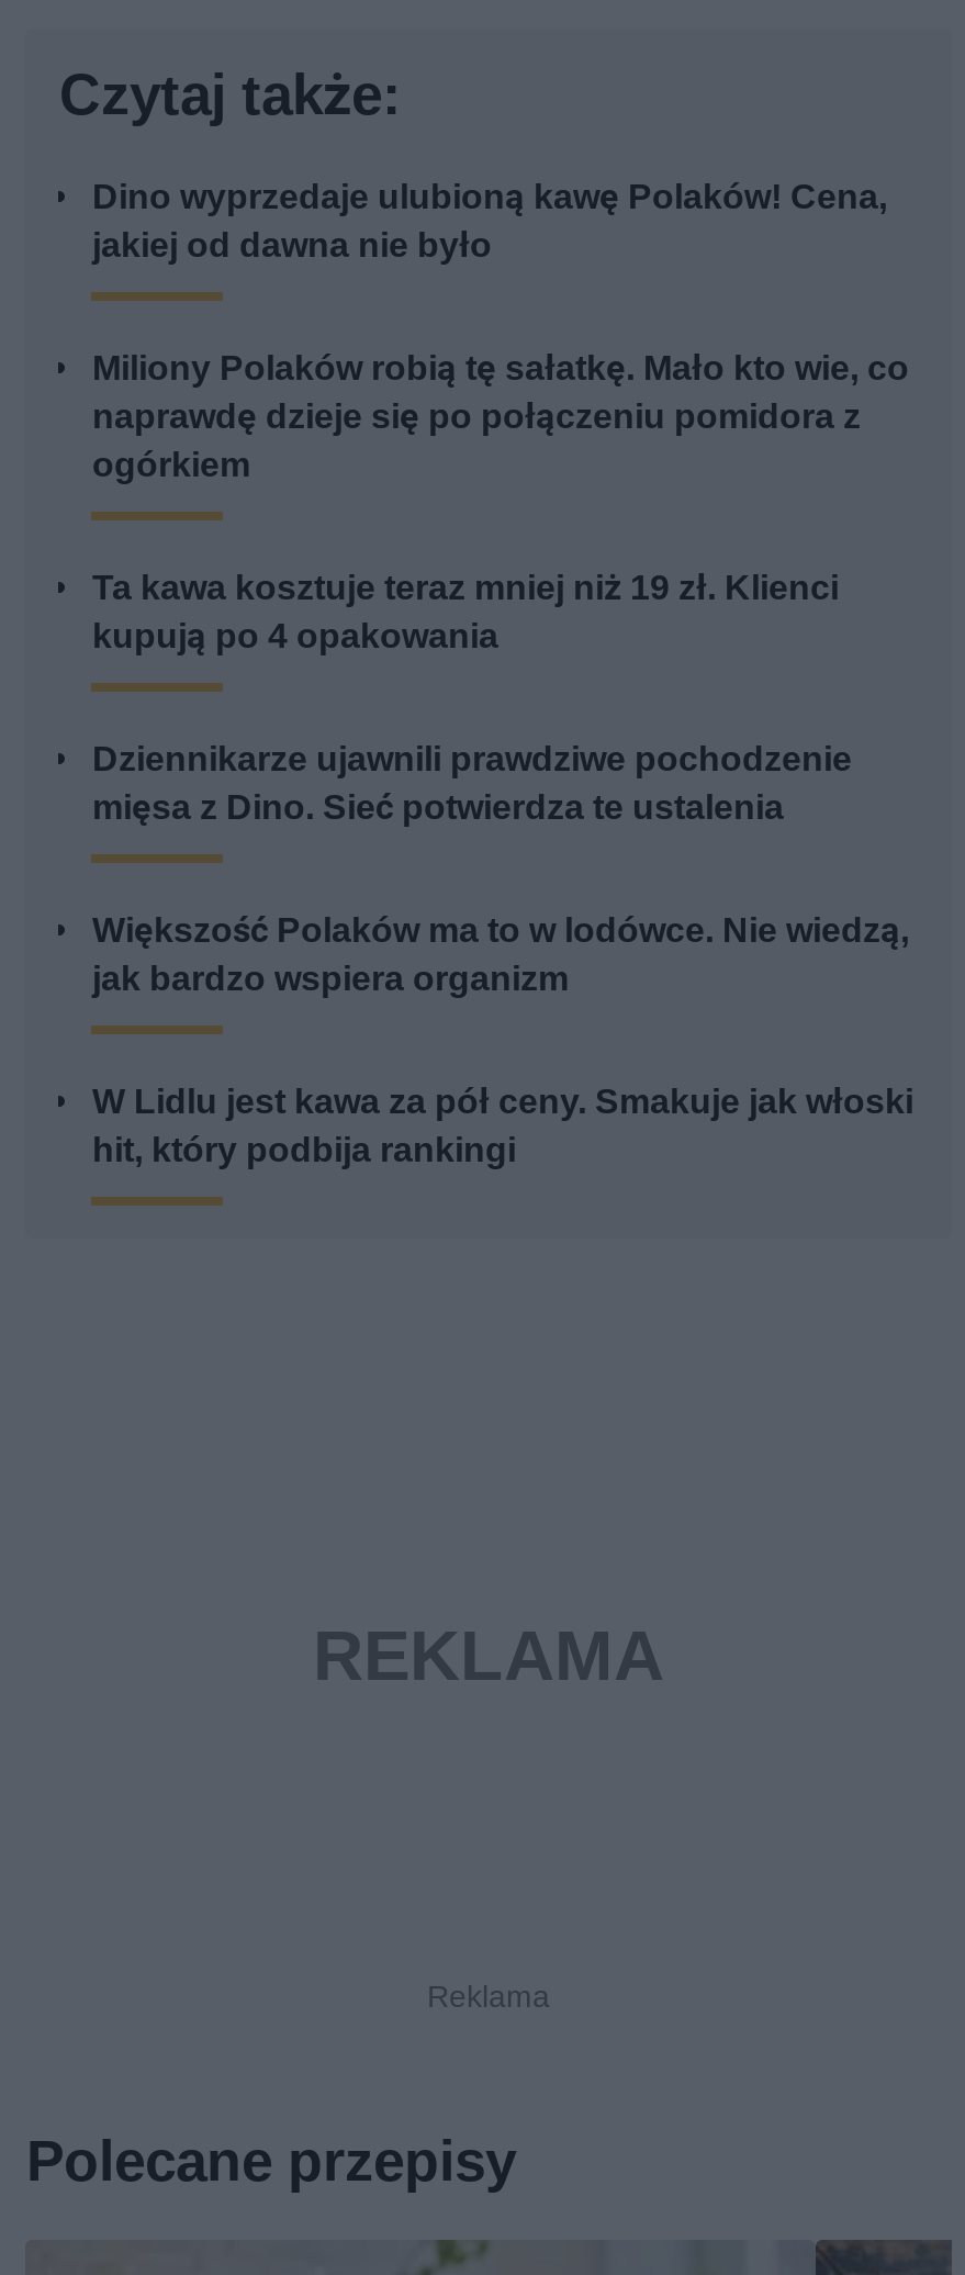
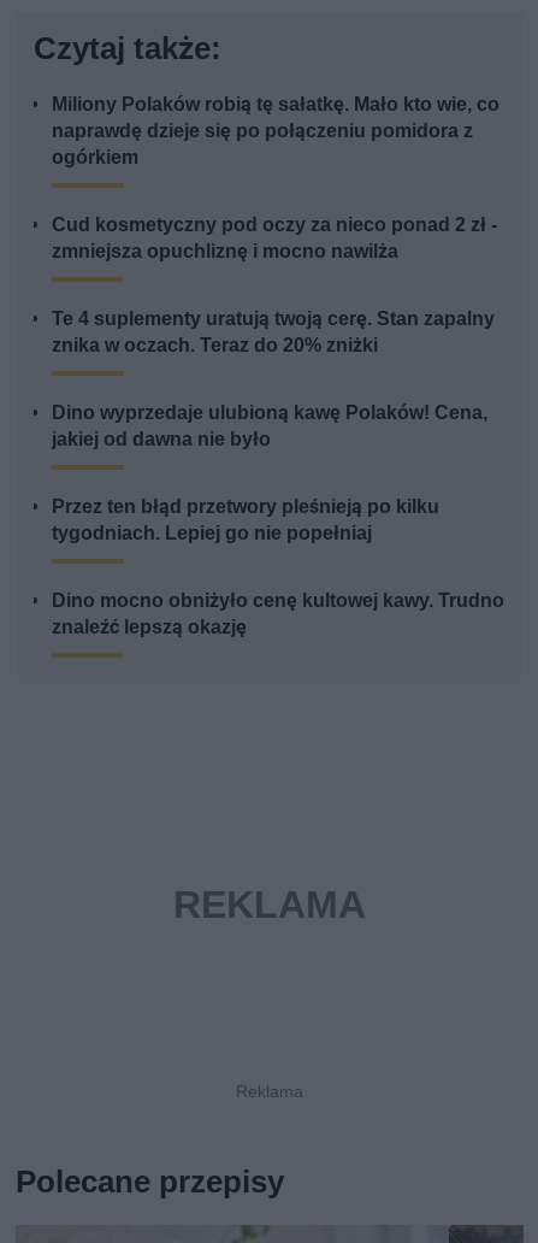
moved down: Dino wyprzedaje ulubioną kawę Polaków! Cena, | jakiej od dawna nie było

moved up: Miliony Polaków robią tę sałatkę. Mało kto wie, co | naprawdę dzieje się po połączeniu pomidora z | ogórkiem

- Ta kawa kosztuje teraz mniej niż 19 zł. Klienci
- kupują po 4 opakowania
- Dziennikarze ujawnili prawdziwe pochodzenie
- mięsa z Dino. Sieć potwierdza te ustalenia
- Większość Polaków ma to w lodówce. Nie wiedzą,
- jak bardzo wspiera organizm
- W Lidlu jest kawa za pół ceny. Smakuje jak włoski
- hit, który podbija rankingi
+ Cud kosmetyczny pod oczy za nieco ponad 2 zł -
+ zmniejsza opuchliznę i mocno nawilża
+ Te 4 suplementy uratują twoją cerę. Stan zapalny
+ znika w oczach. Teraz do 20% zniżki
+ Przez ten błąd przetwory pleśnieją po kilku
+ tygodniach. Lepiej go nie popełniaj
+ Dino mocno obniżyło cenę kultowej kawy. Trudno
+ znaleźć lepszą okazję
